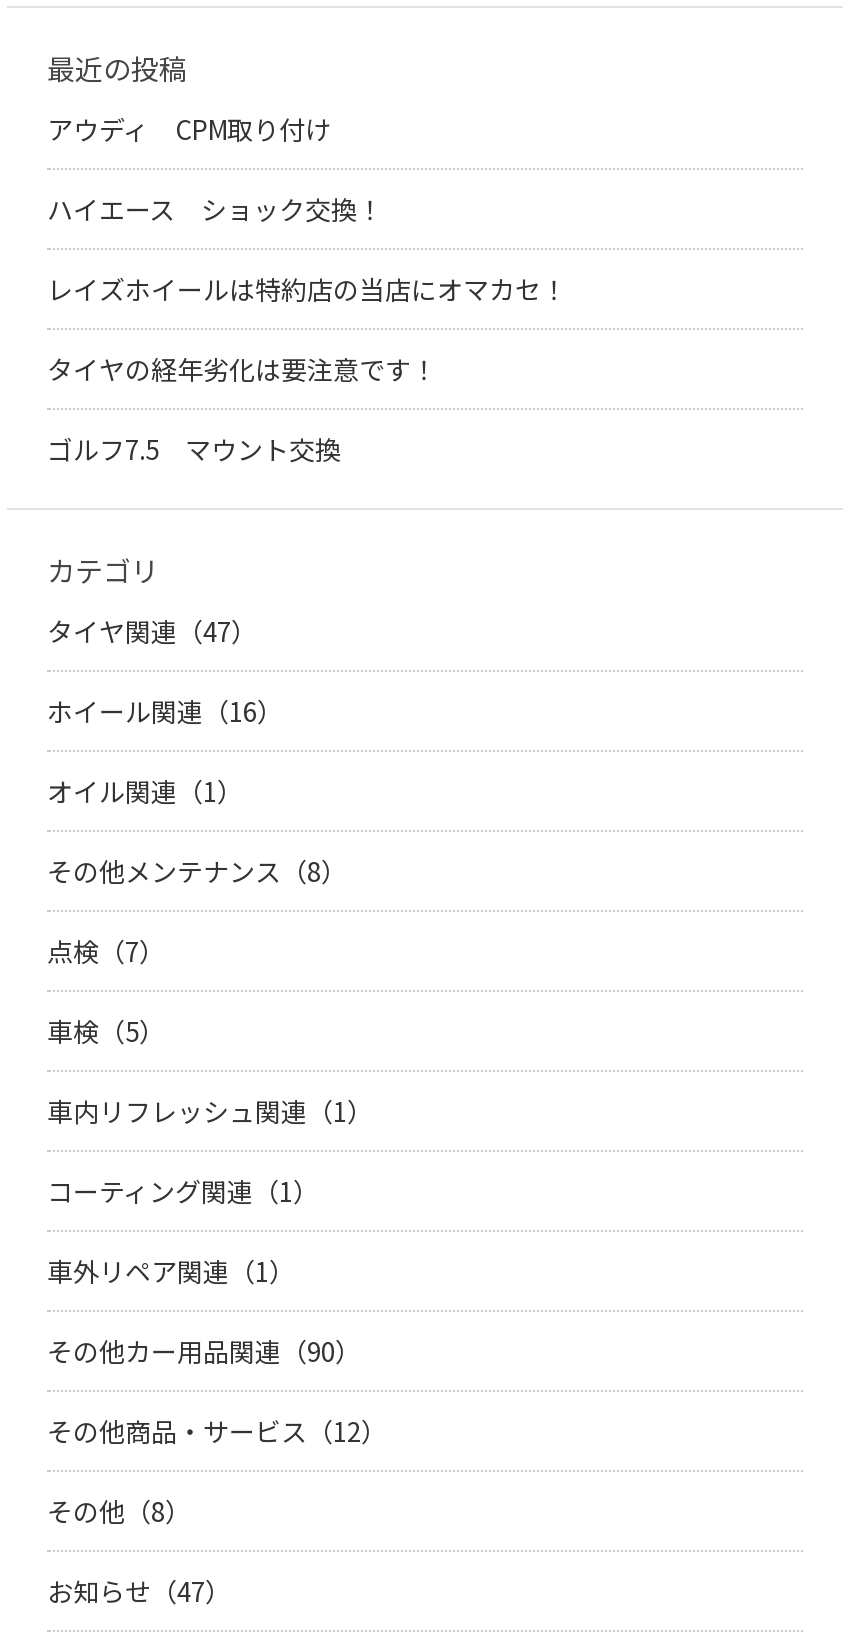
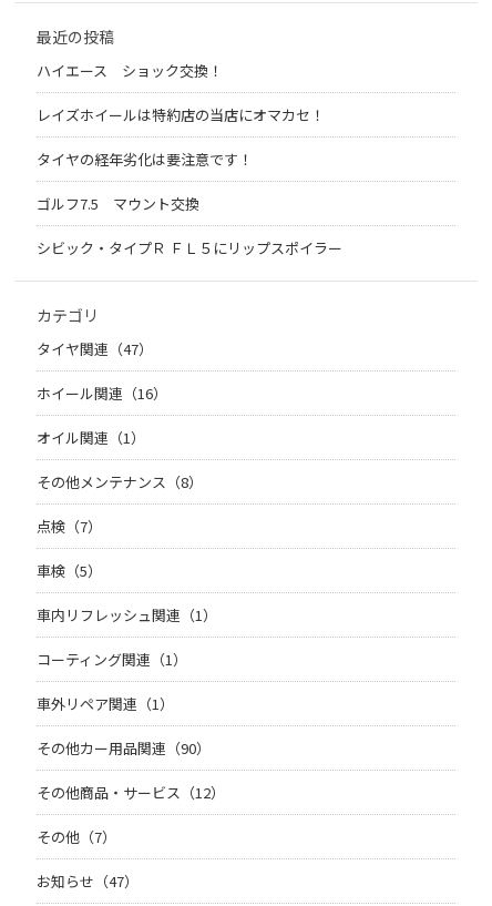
- アウディ CPM取り付け

moved up: ハイエース ショック交換！ | レイズホイールは特約店の当店にオマカセ！ | タイヤの経年劣化は要注意です！ | ゴルフ7.5 マウント交換

+ シビック・タイプＲ ＦＬ５にリップスポイラー

- その他（8）
+ その他（7）
